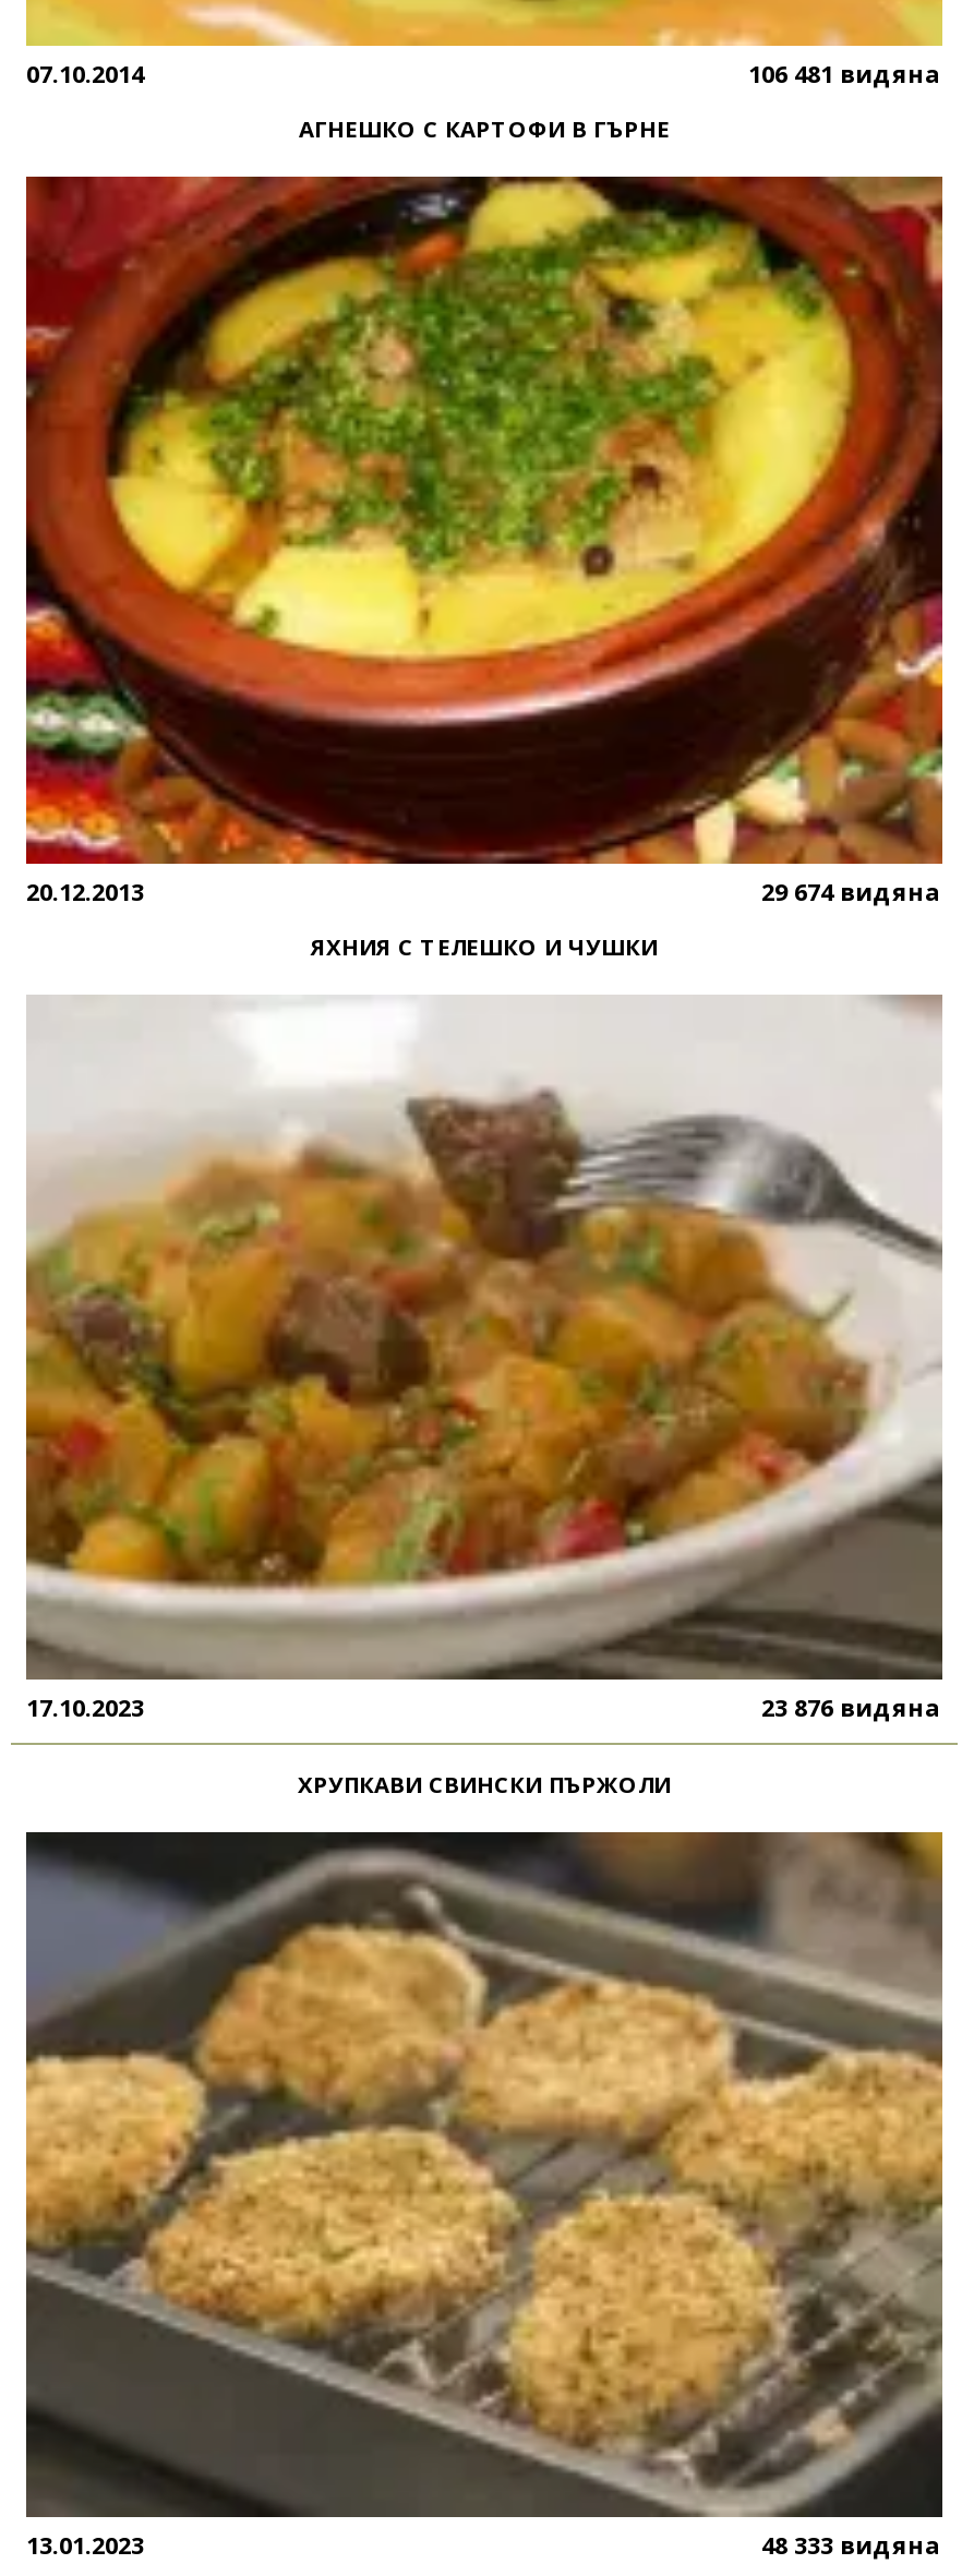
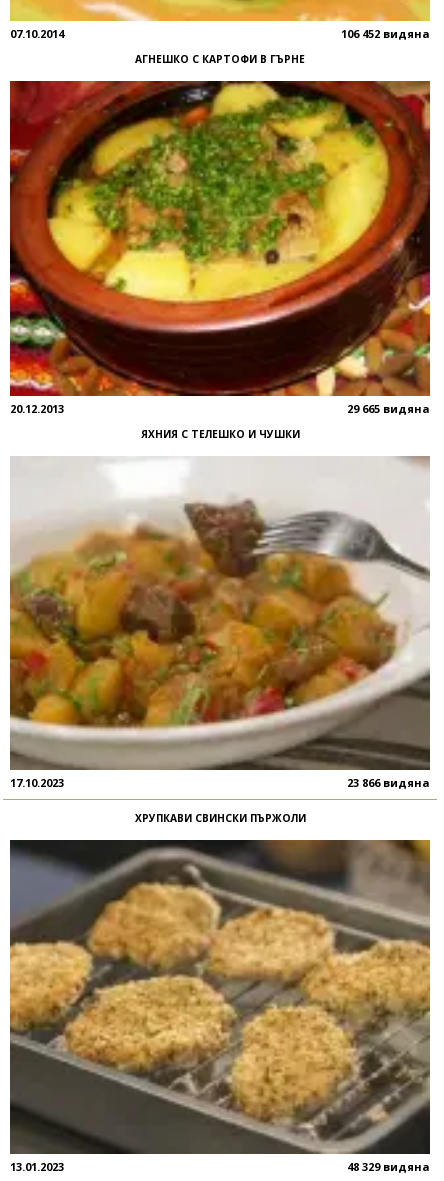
- 106 481 видяна
+ 106 452 видяна

- 29 674 видяна
+ 29 665 видяна

- 23 876 видяна
+ 23 866 видяна

- 48 333 видяна
+ 48 329 видяна
